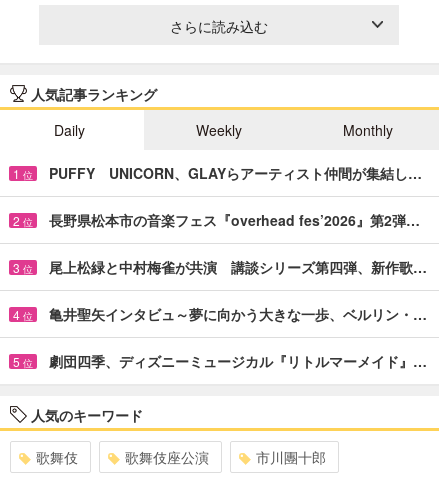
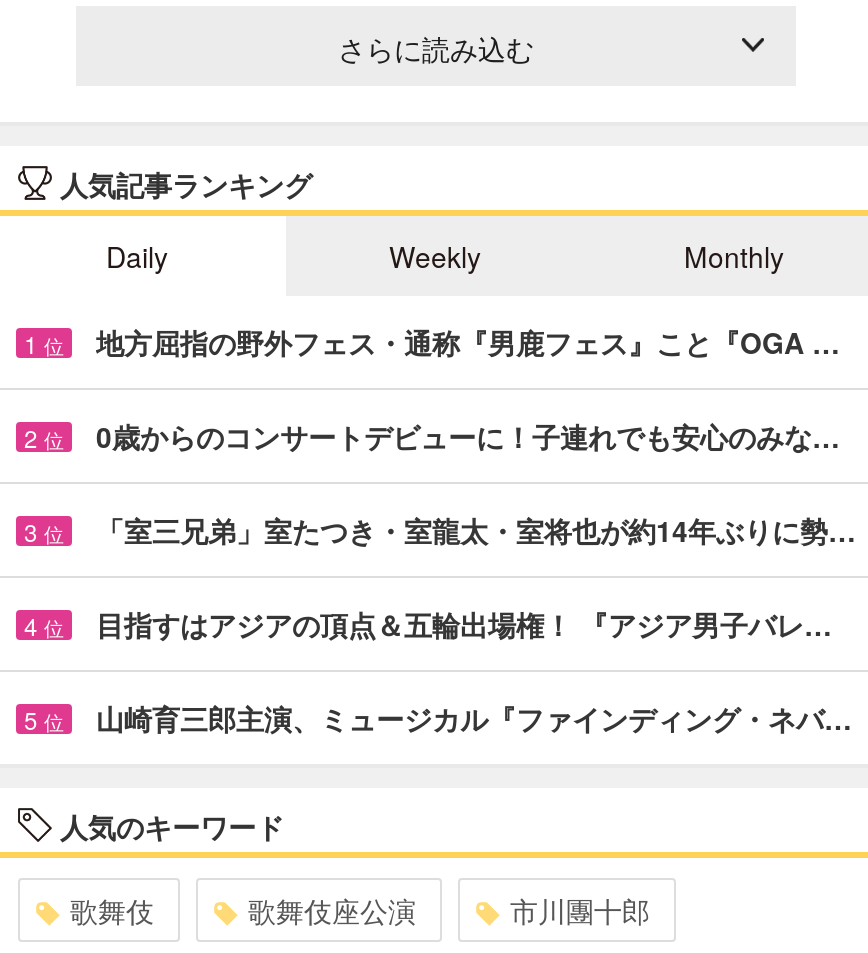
- PUFFY UNICORN、GLAYらアーティスト仲間が集結し…
+ 地方屈指の野外フェス・通称『男鹿フェス』こと『OGA …

- 長野県松本市の音楽フェス『overhead fes’2026』第2弾…
+ 0歳からのコンサートデビューに！子連れでも安心のみな…

- 尾上松緑と中村梅雀が共演 講談シリーズ第四弾、新作歌…
+ 「室三兄弟」室たつき・室龍太・室将也が約14年ぶりに勢…

- 亀井聖矢インタビュ～夢に向かう大きな一歩、ベルリン・…
+ 目指すはアジアの頂点＆五輪出場権！ 『アジア男子バレ…

- 劇団四季、ディズニーミュージカル『リトルマーメイド』…
+ 山崎育三郎主演、ミュージカル『ファインディング・ネバ…
